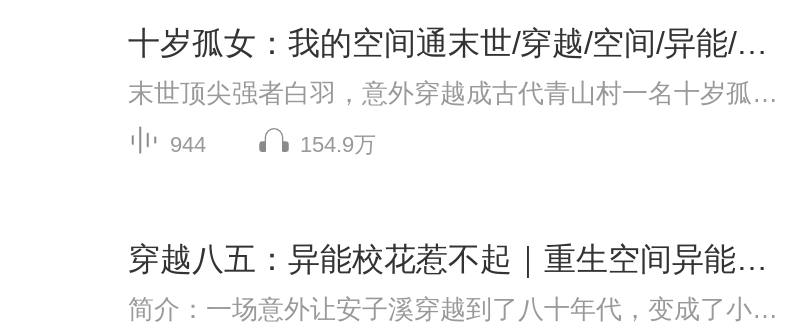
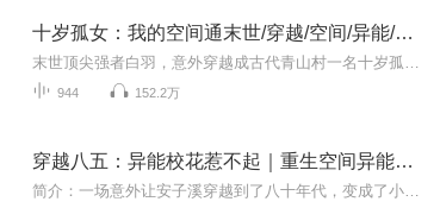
- 154.9万
+ 152.2万
